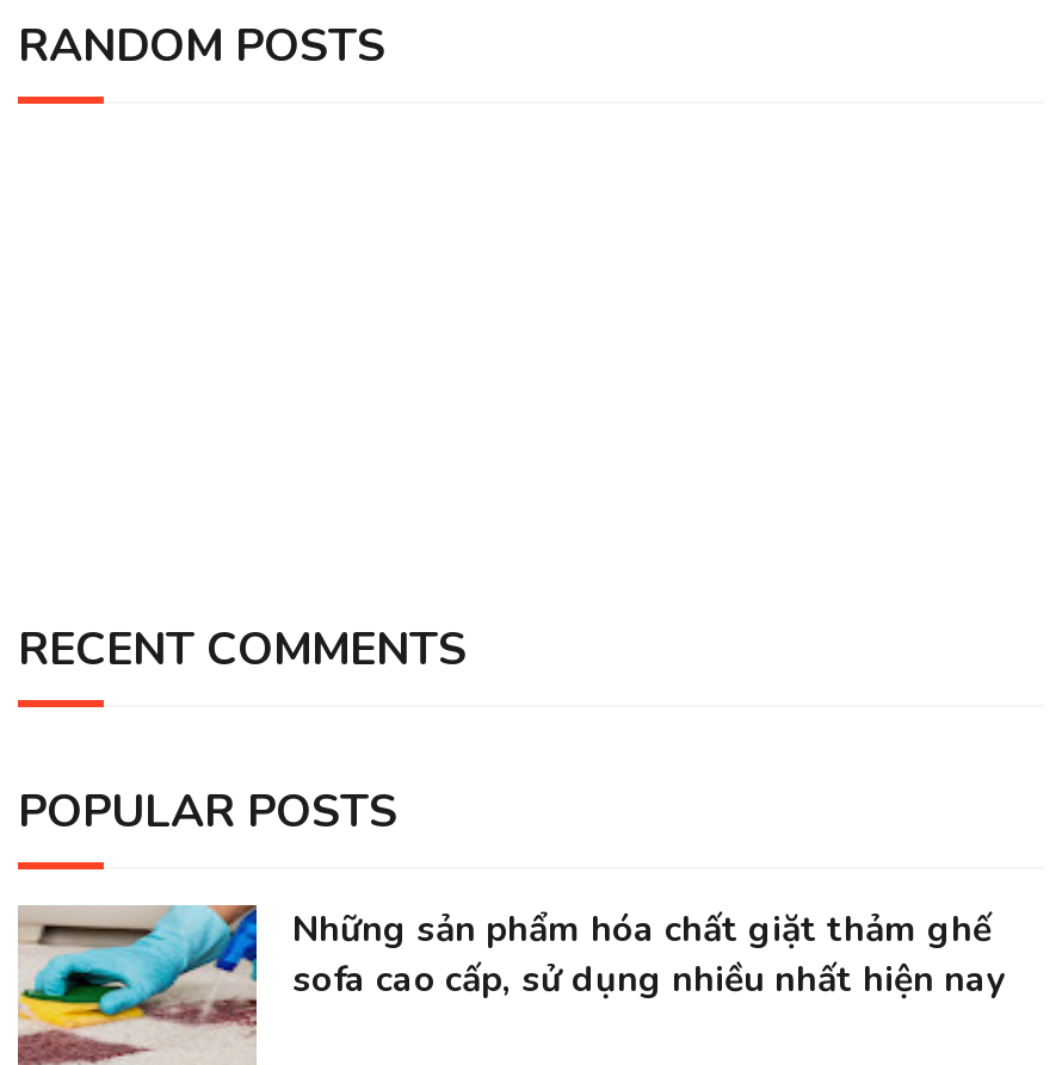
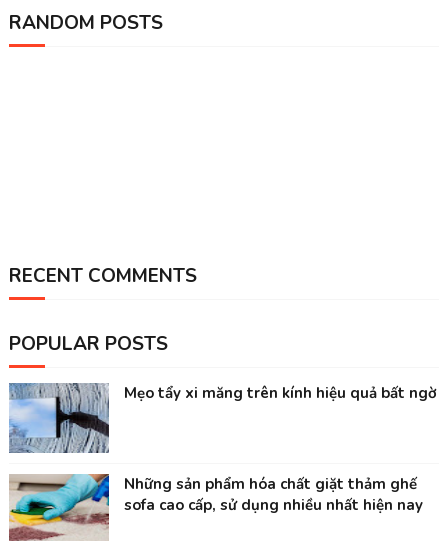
+ [image]
+ Mẹo tẩy xi măng trên kính hiệu quả bất ngờ
